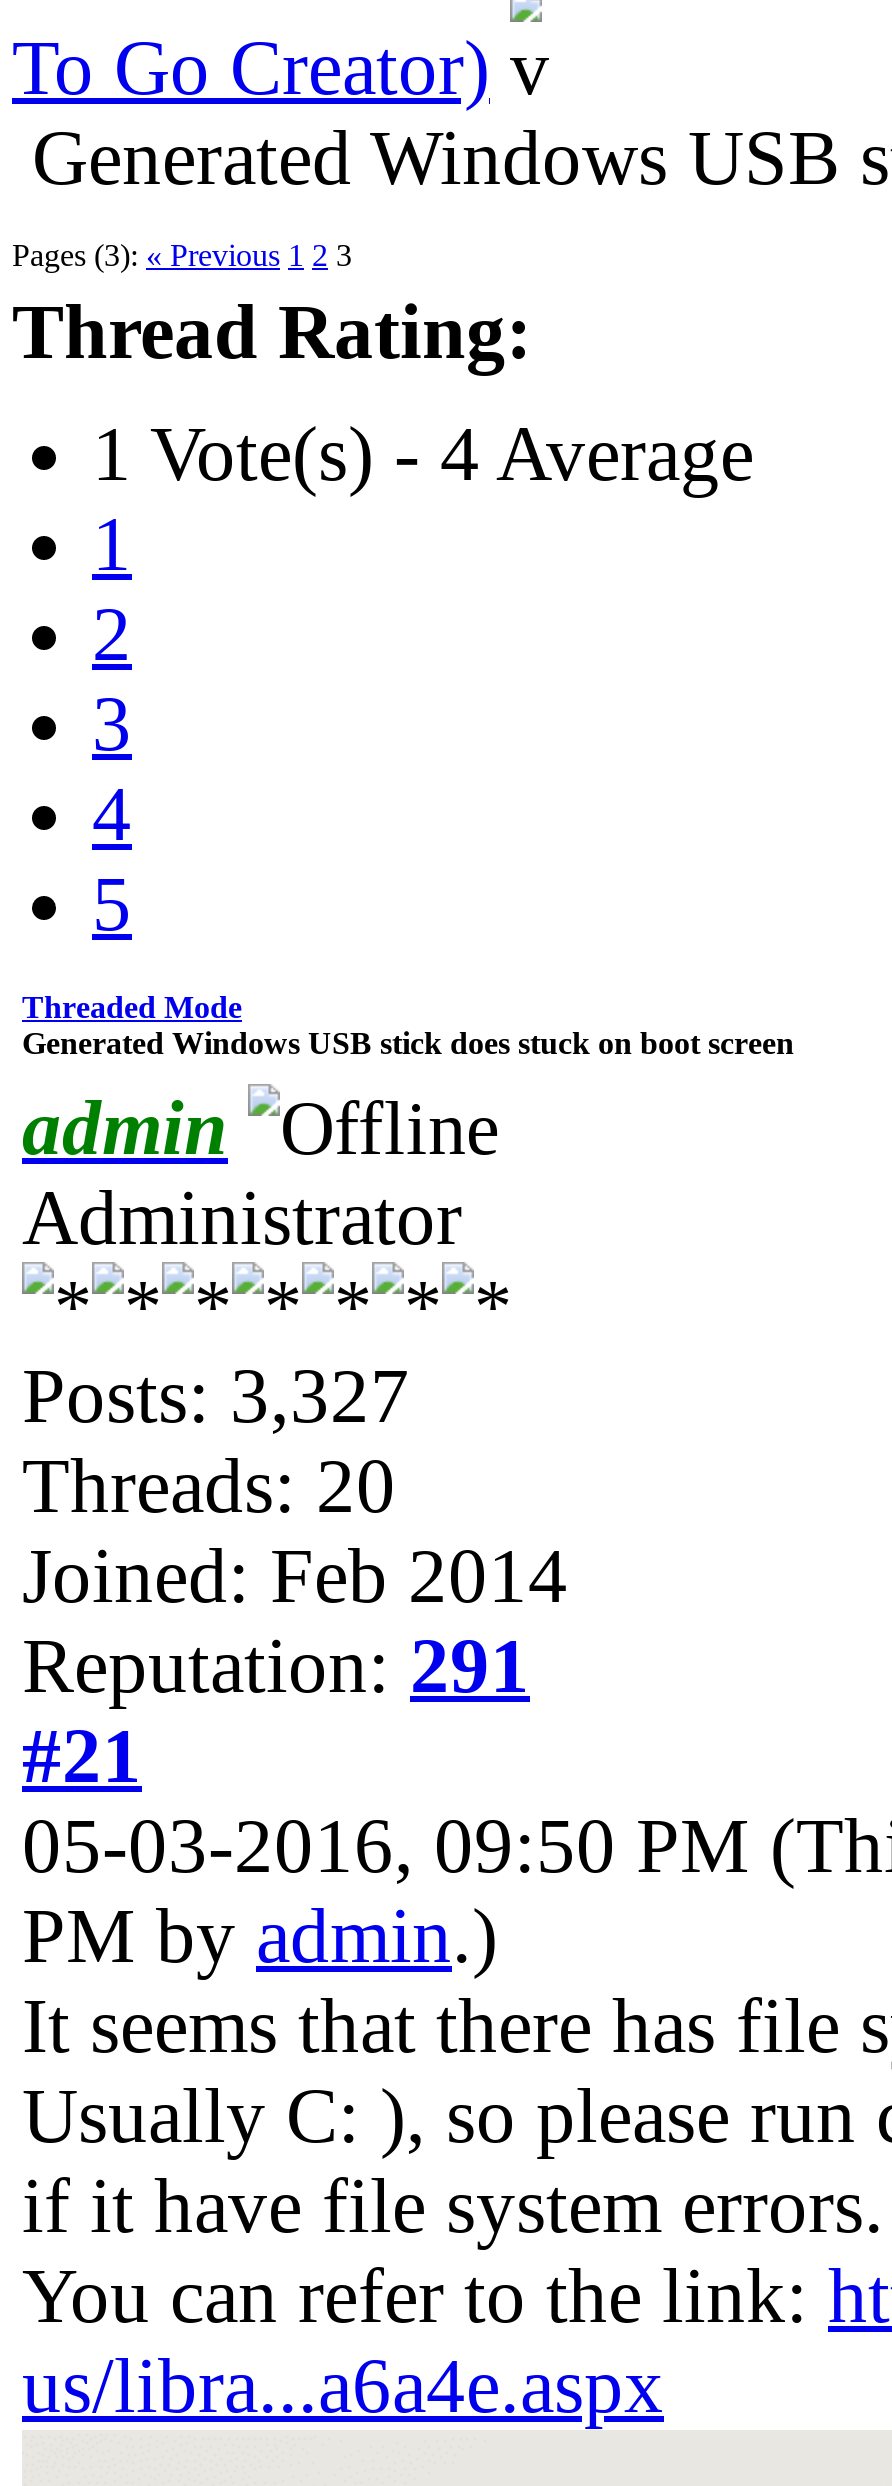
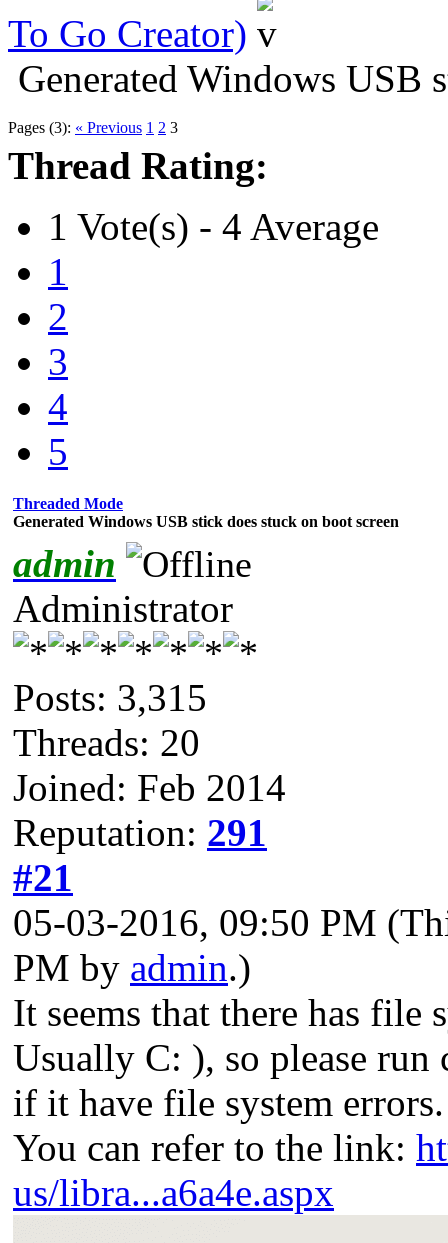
- Posts: 3,327
+ Posts: 3,315
